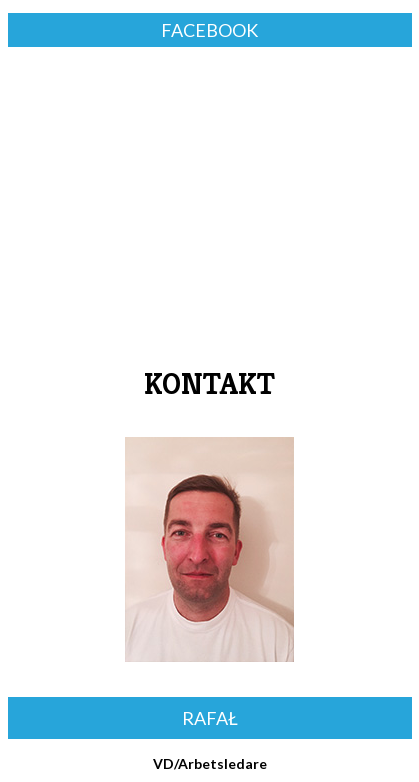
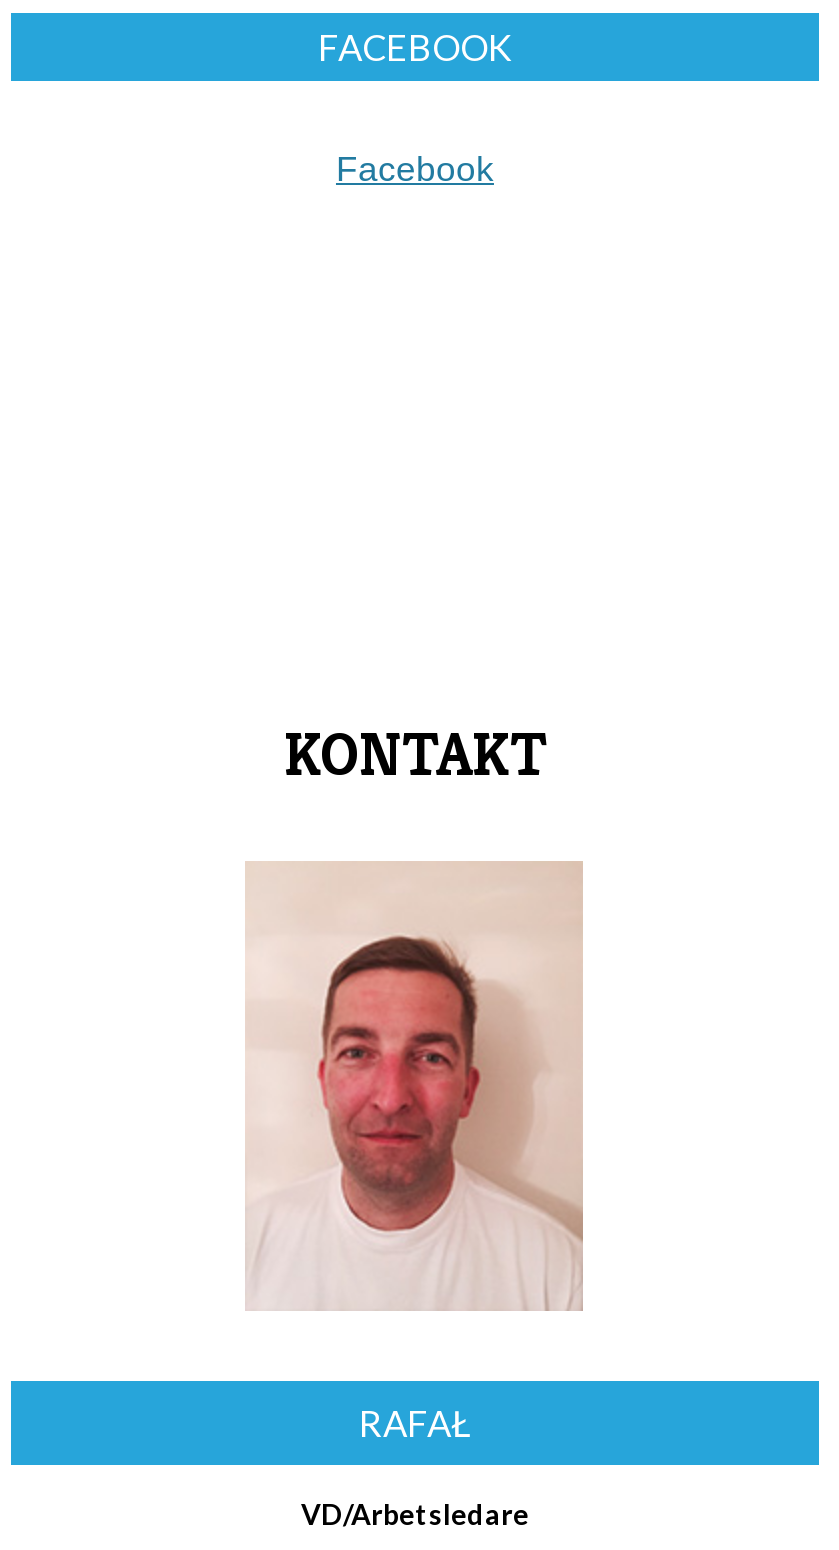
+ Facebook
